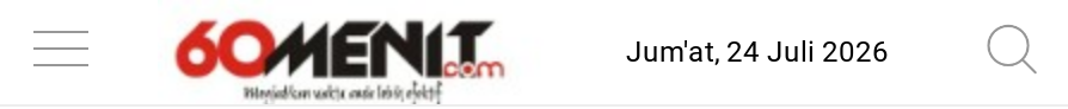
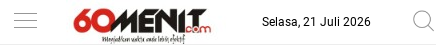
- Jum'at, 24 Juli 2026
+ Selasa, 21 Juli 2026
